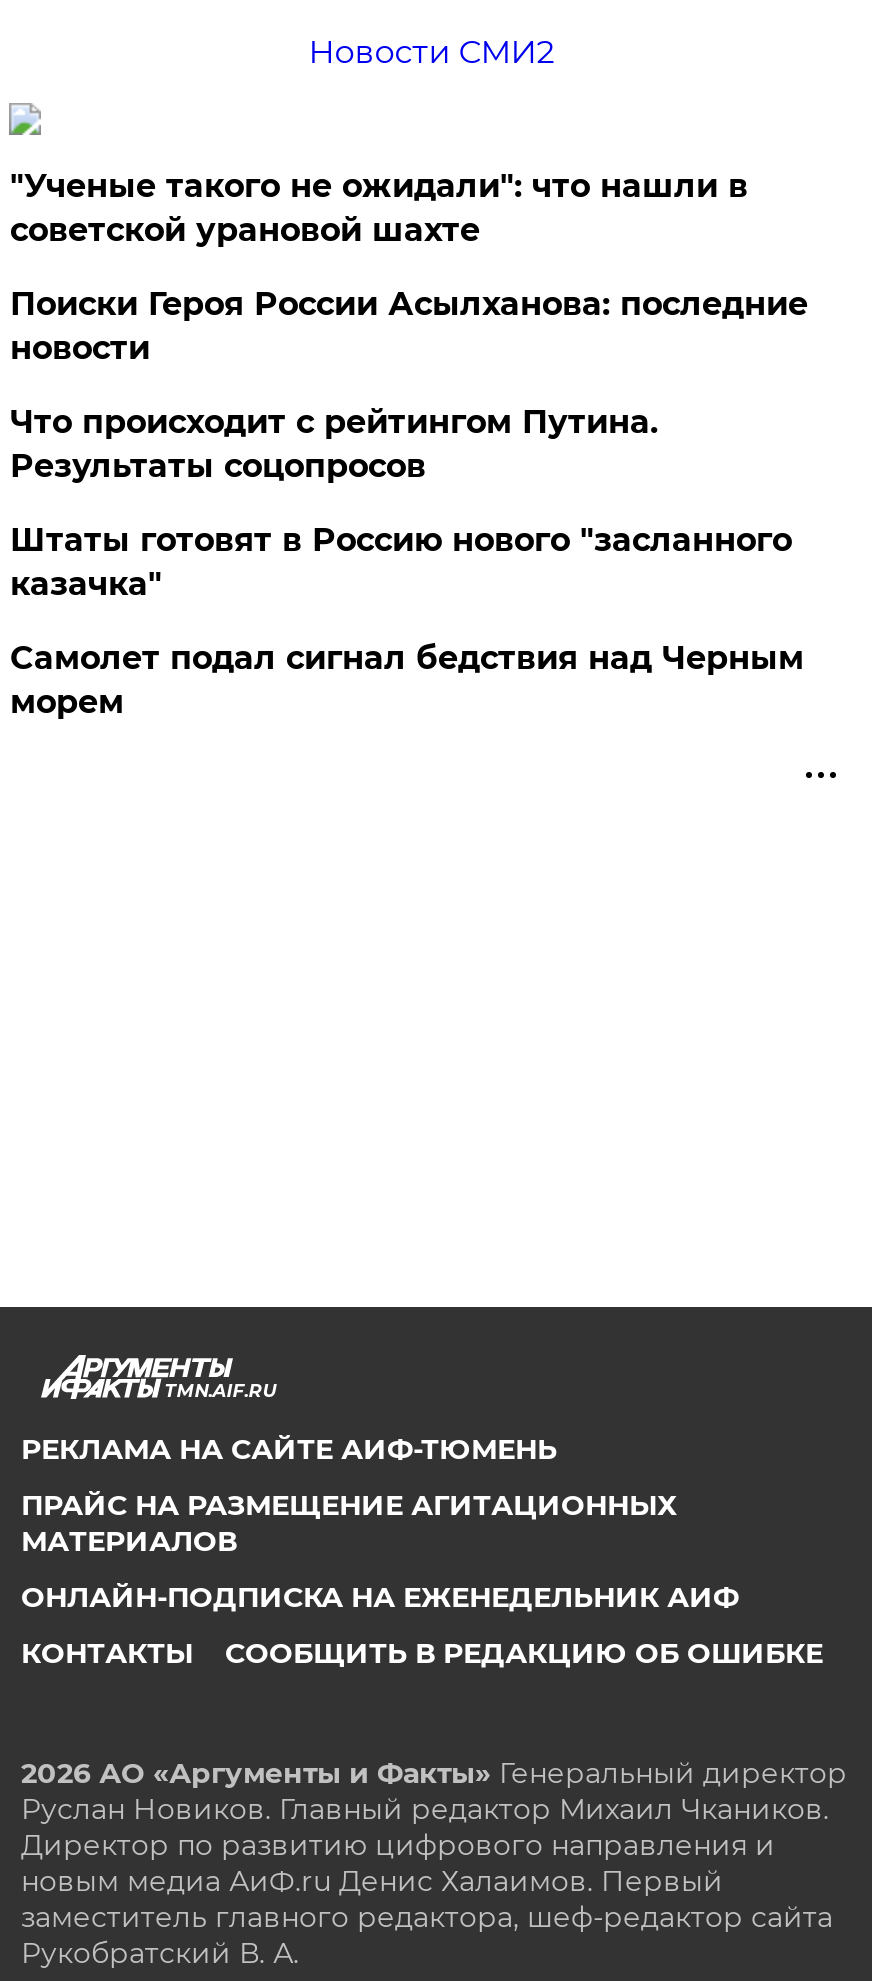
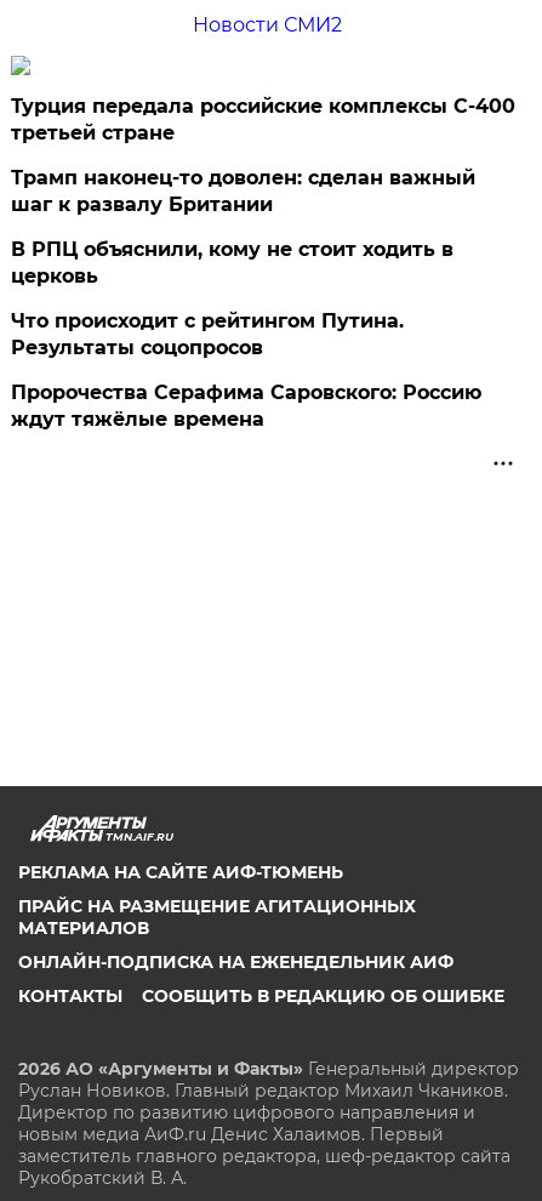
- "Ученые такого не ожидали": что нашли в
- советской урановой шахте
- Поиски Героя России Асылханова: последние
- новости
+ Турция передала российские комплексы С-400
+ третьей стране
+ Трамп наконец-то доволен: сделан важный
+ шаг к развалу Британии
+ В РПЦ объяснили, кому не стоит ходить в
+ церковь

moved down: Что происходит с рейтингом Путина. | Результаты соцопросов

- Штаты готовят в Россию нового "засланного
- казачка"
- Самолет подал сигнал бедствия над Черным
- морем
+ Пророчества Серафима Саровского: Россию
+ ждут тяжёлые времена
